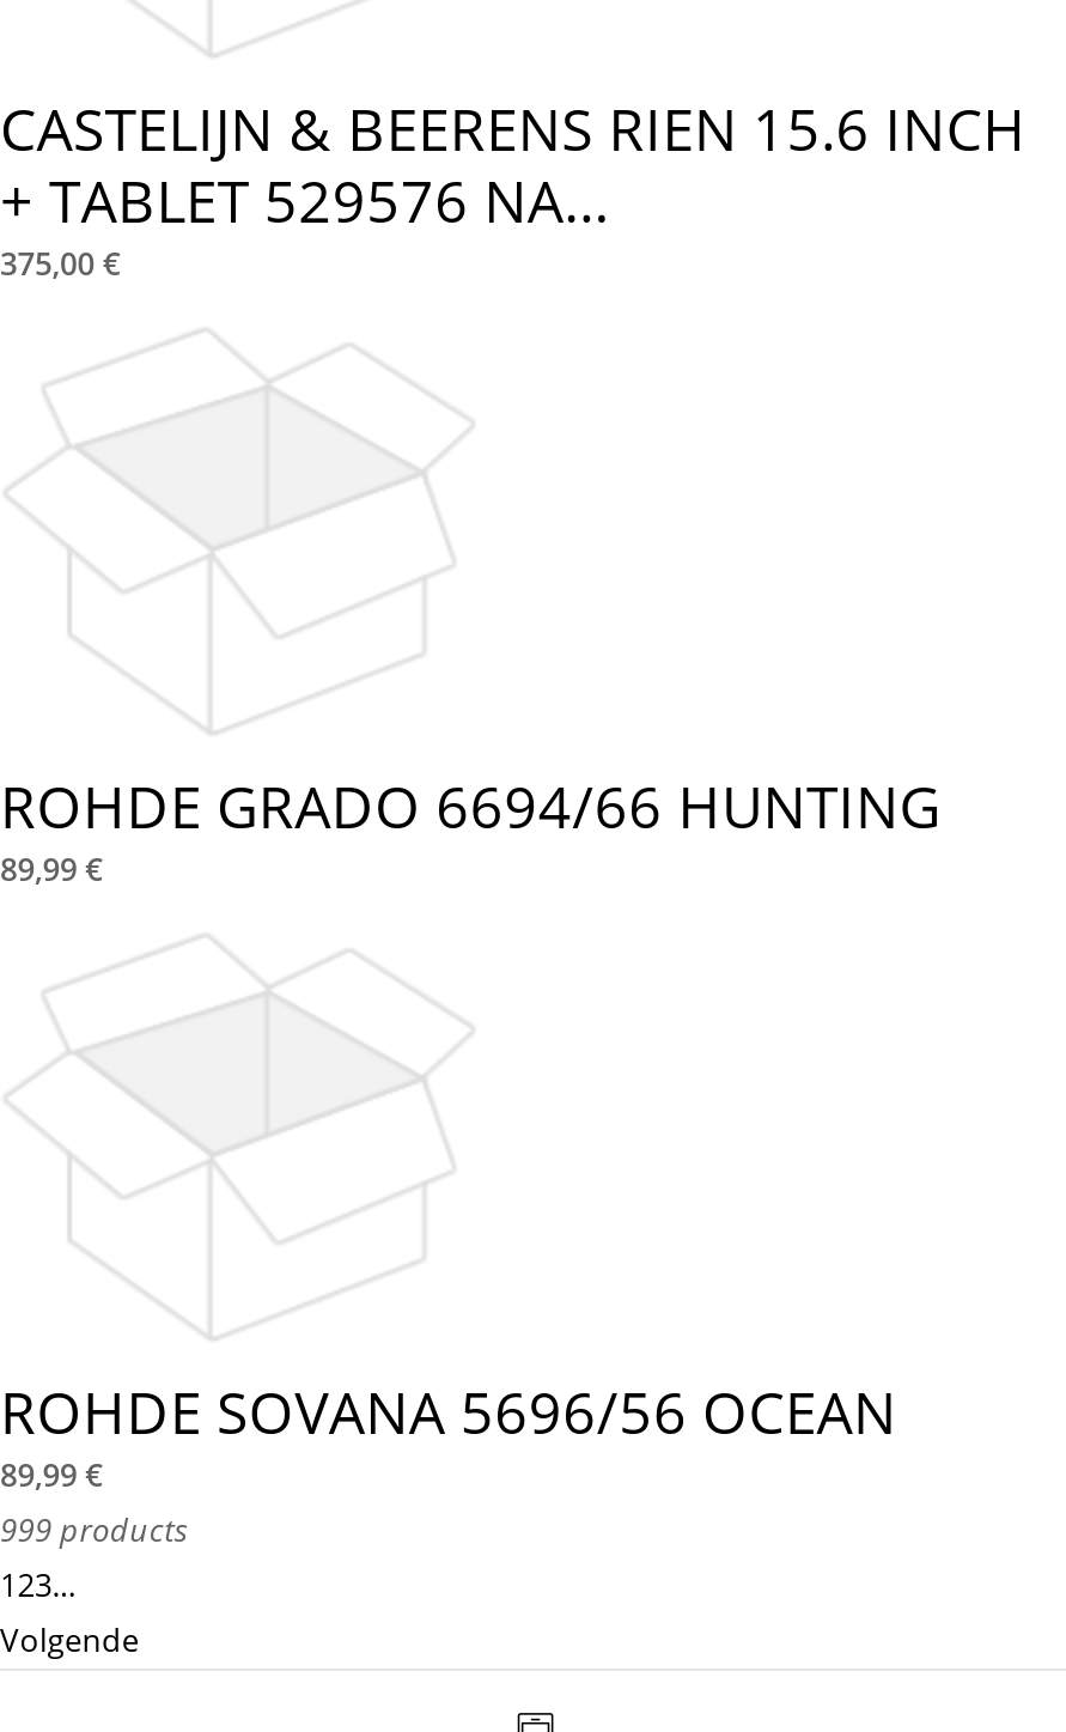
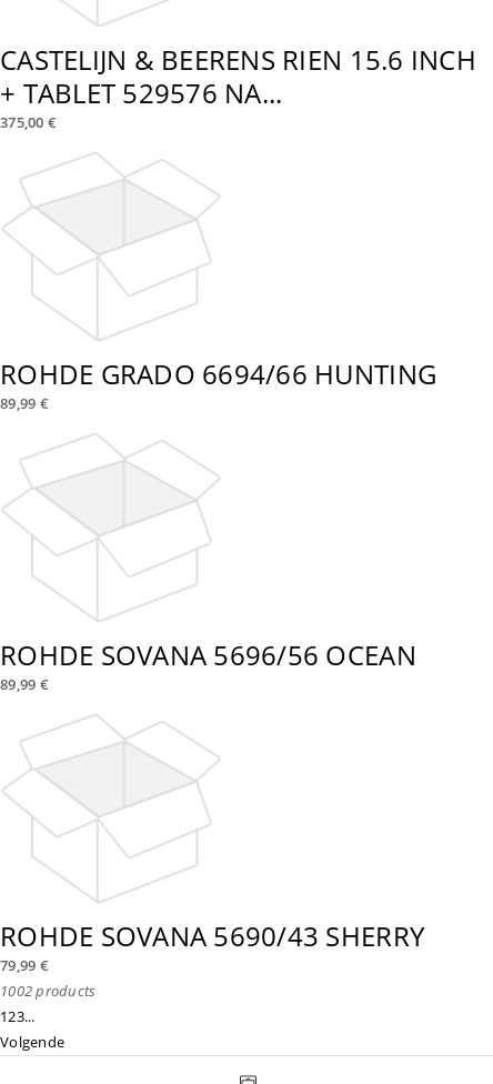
- 999 products
+ ROHDE SOVANA 5690/43 SHERRY
+ 79,99 €
+ 1002 products
